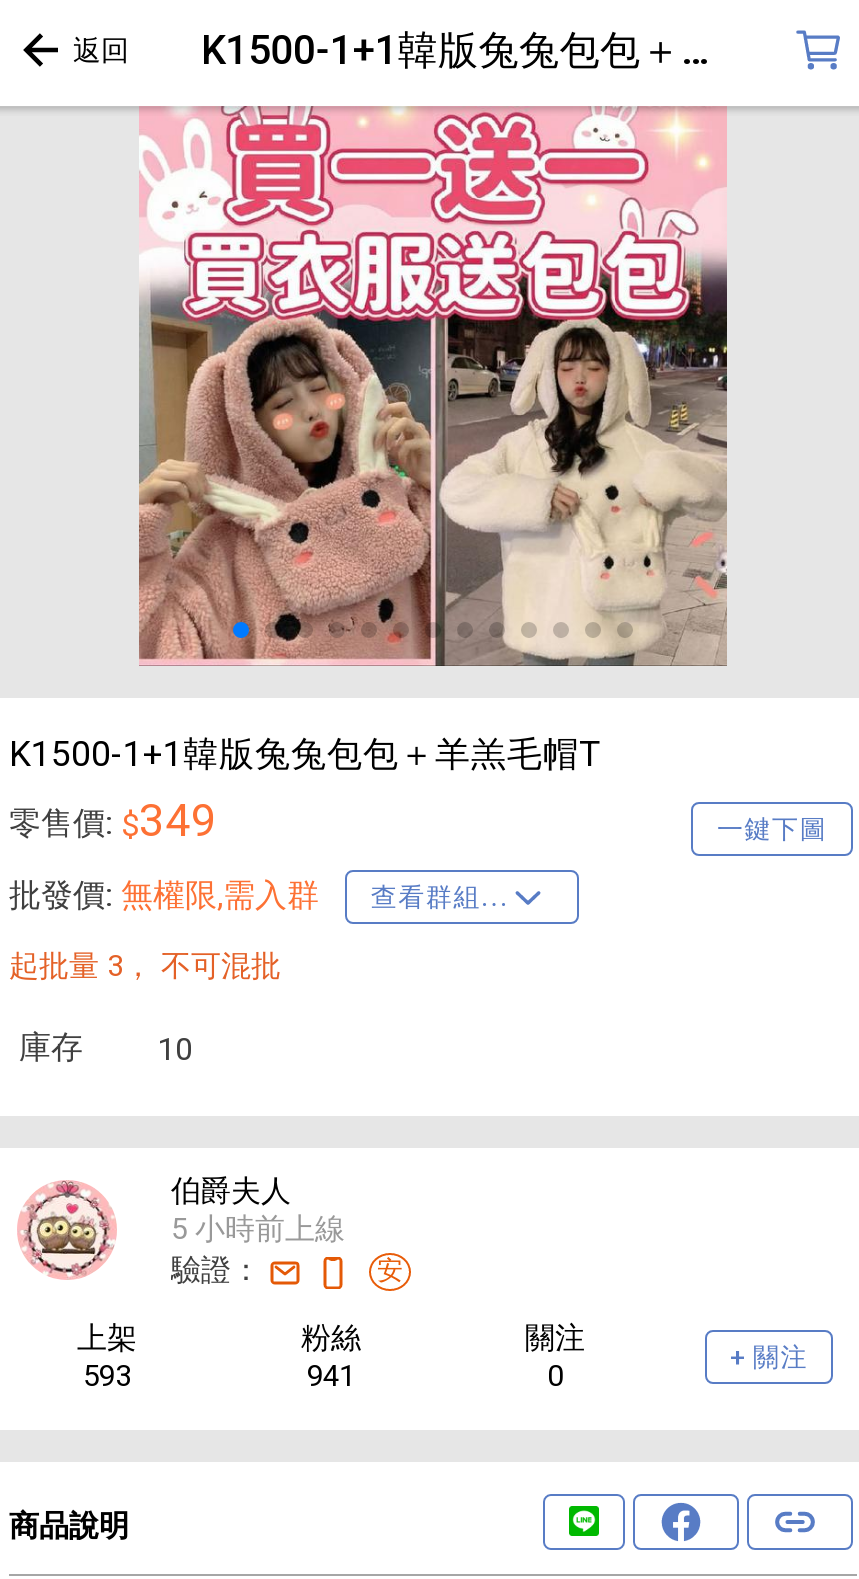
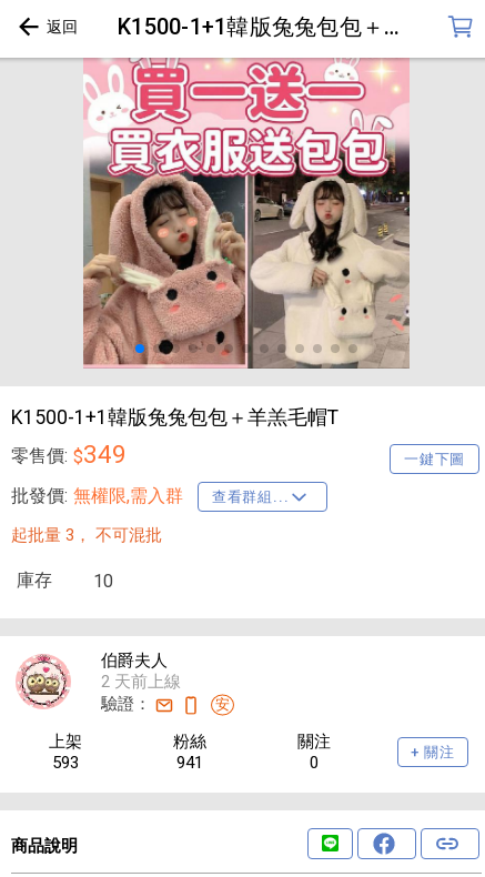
- 5 小時前上線
+ 2 天前上線
